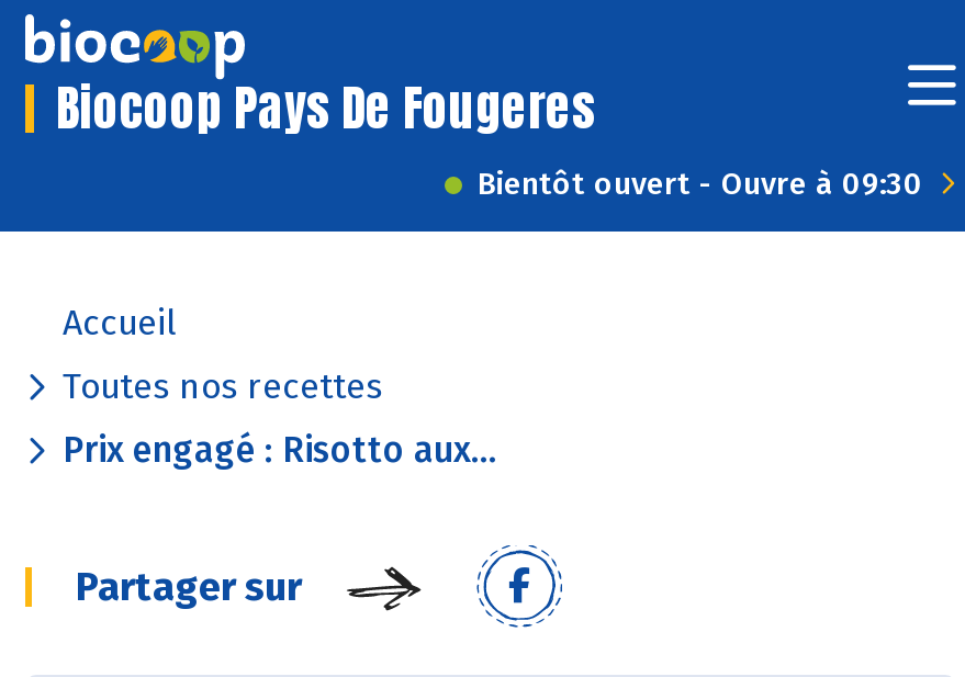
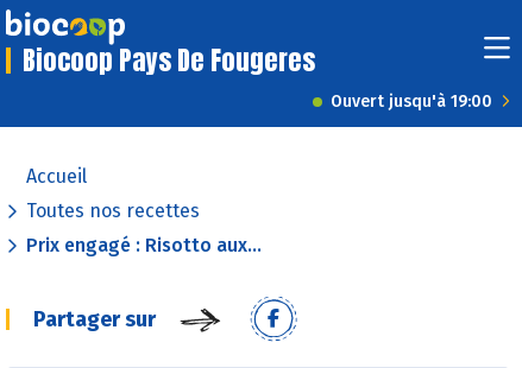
- Bientôt ouvert - Ouvre à 09:30
+ Ouvert jusqu'à 19:00
